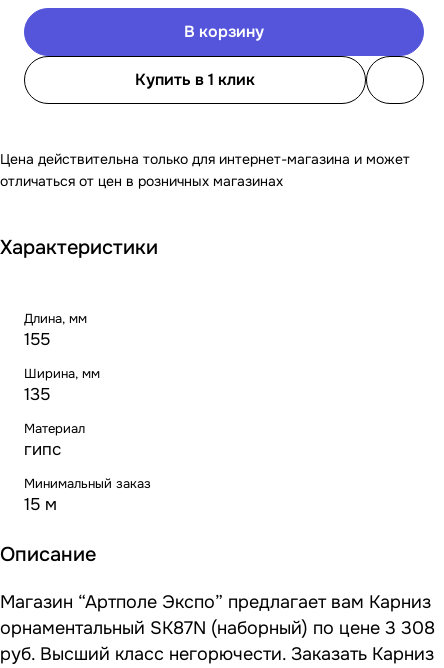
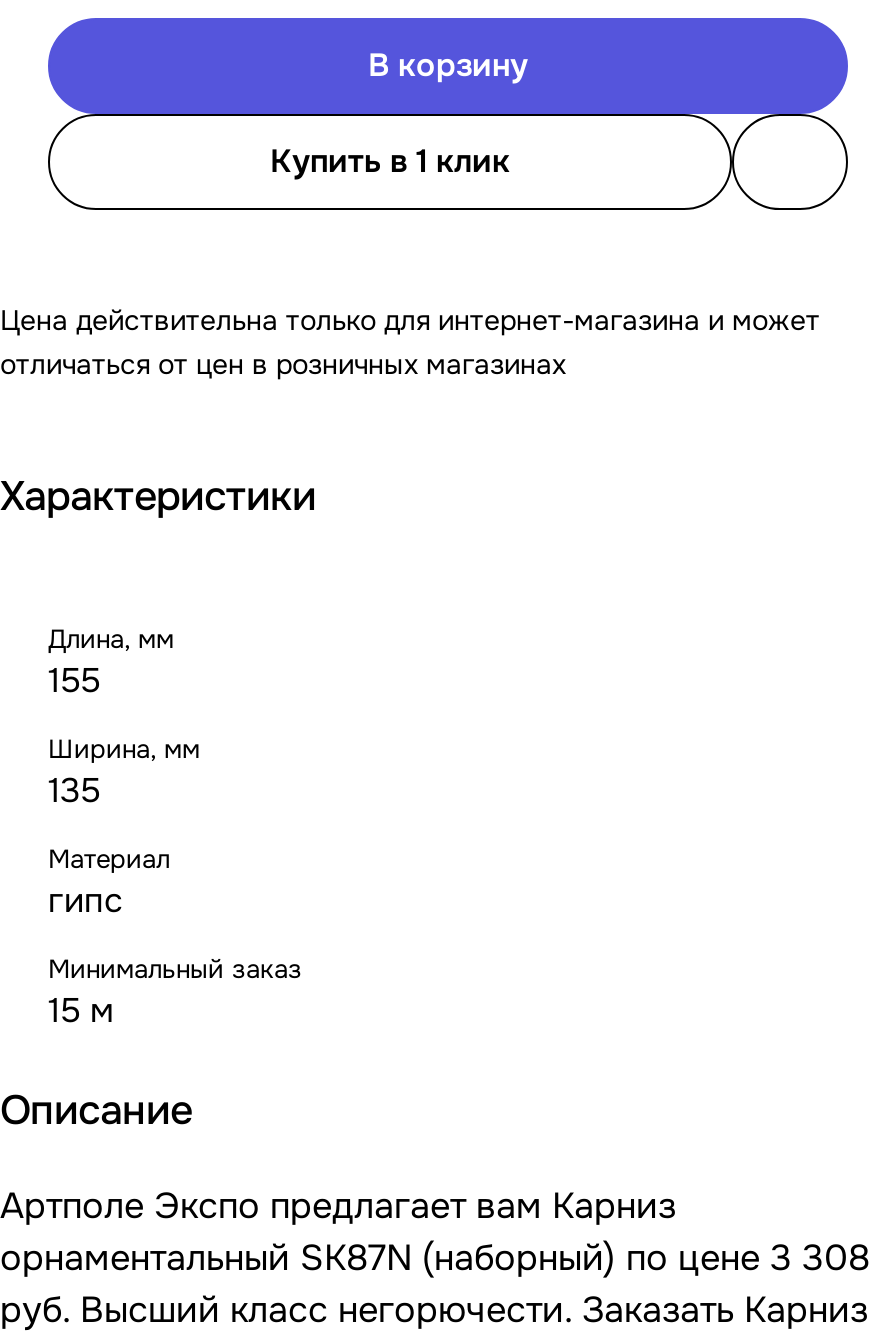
- Магазин “Артполе Экспо” предлагает вам Карниз
+ Артполе Экспо предлагает вам Карниз
